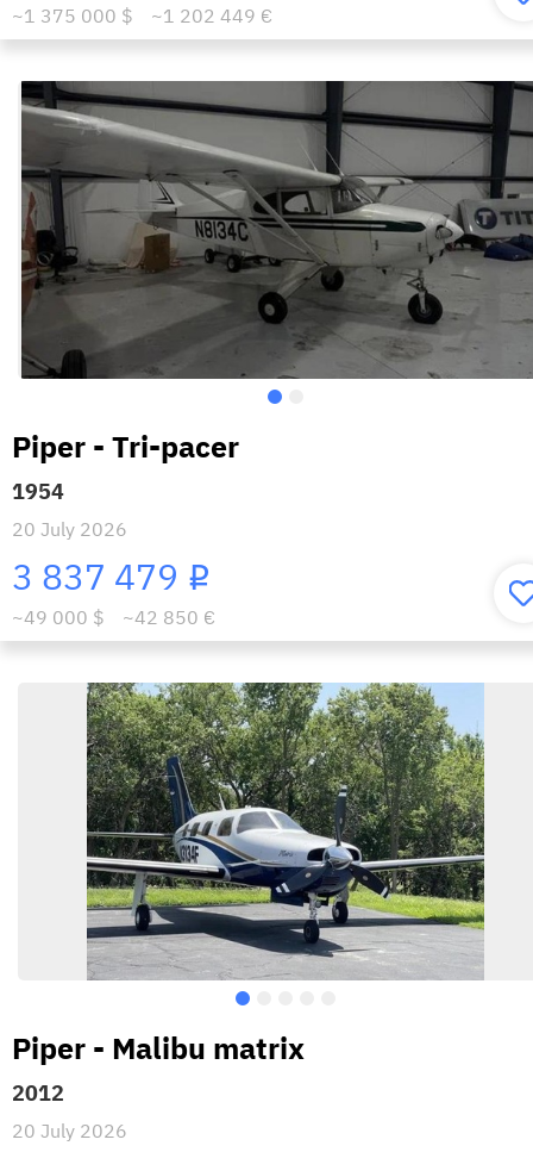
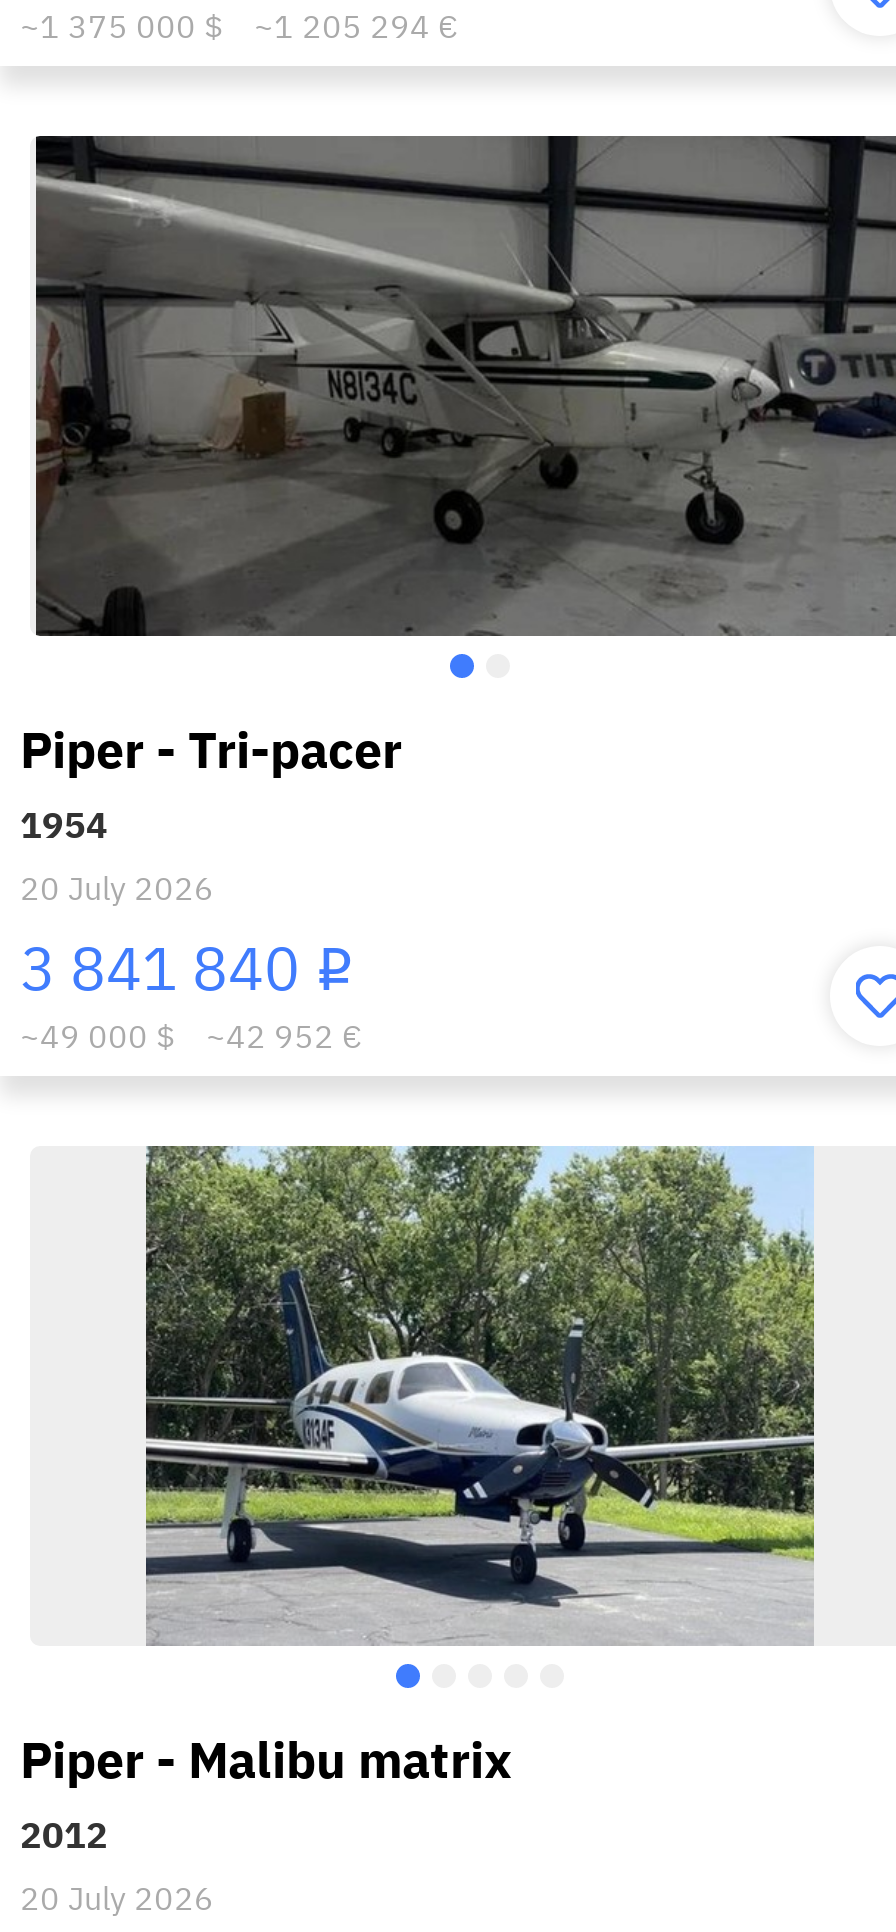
- ~1 375 000 $ ~1 202 449 €
+ ~1 375 000 $ ~1 205 294 €

- 3 837 479 i
+ 3 841 840 i

- ~49 000 $ ~42 850 €
+ ~49 000 $ ~42 952 €
